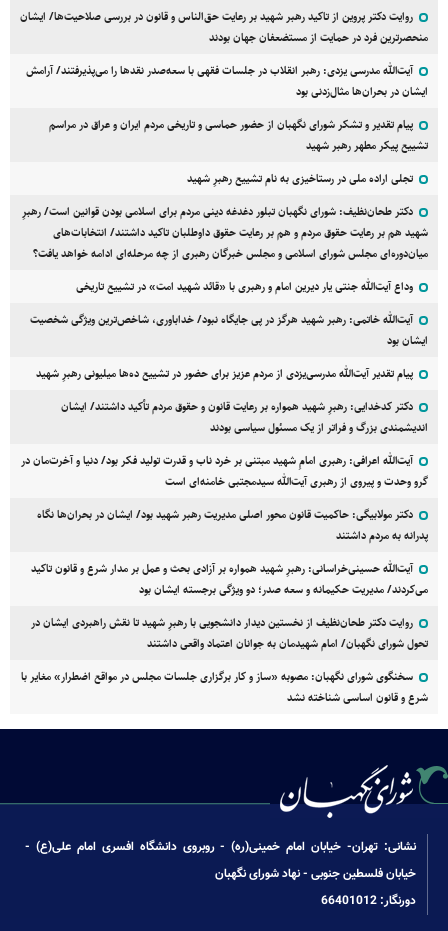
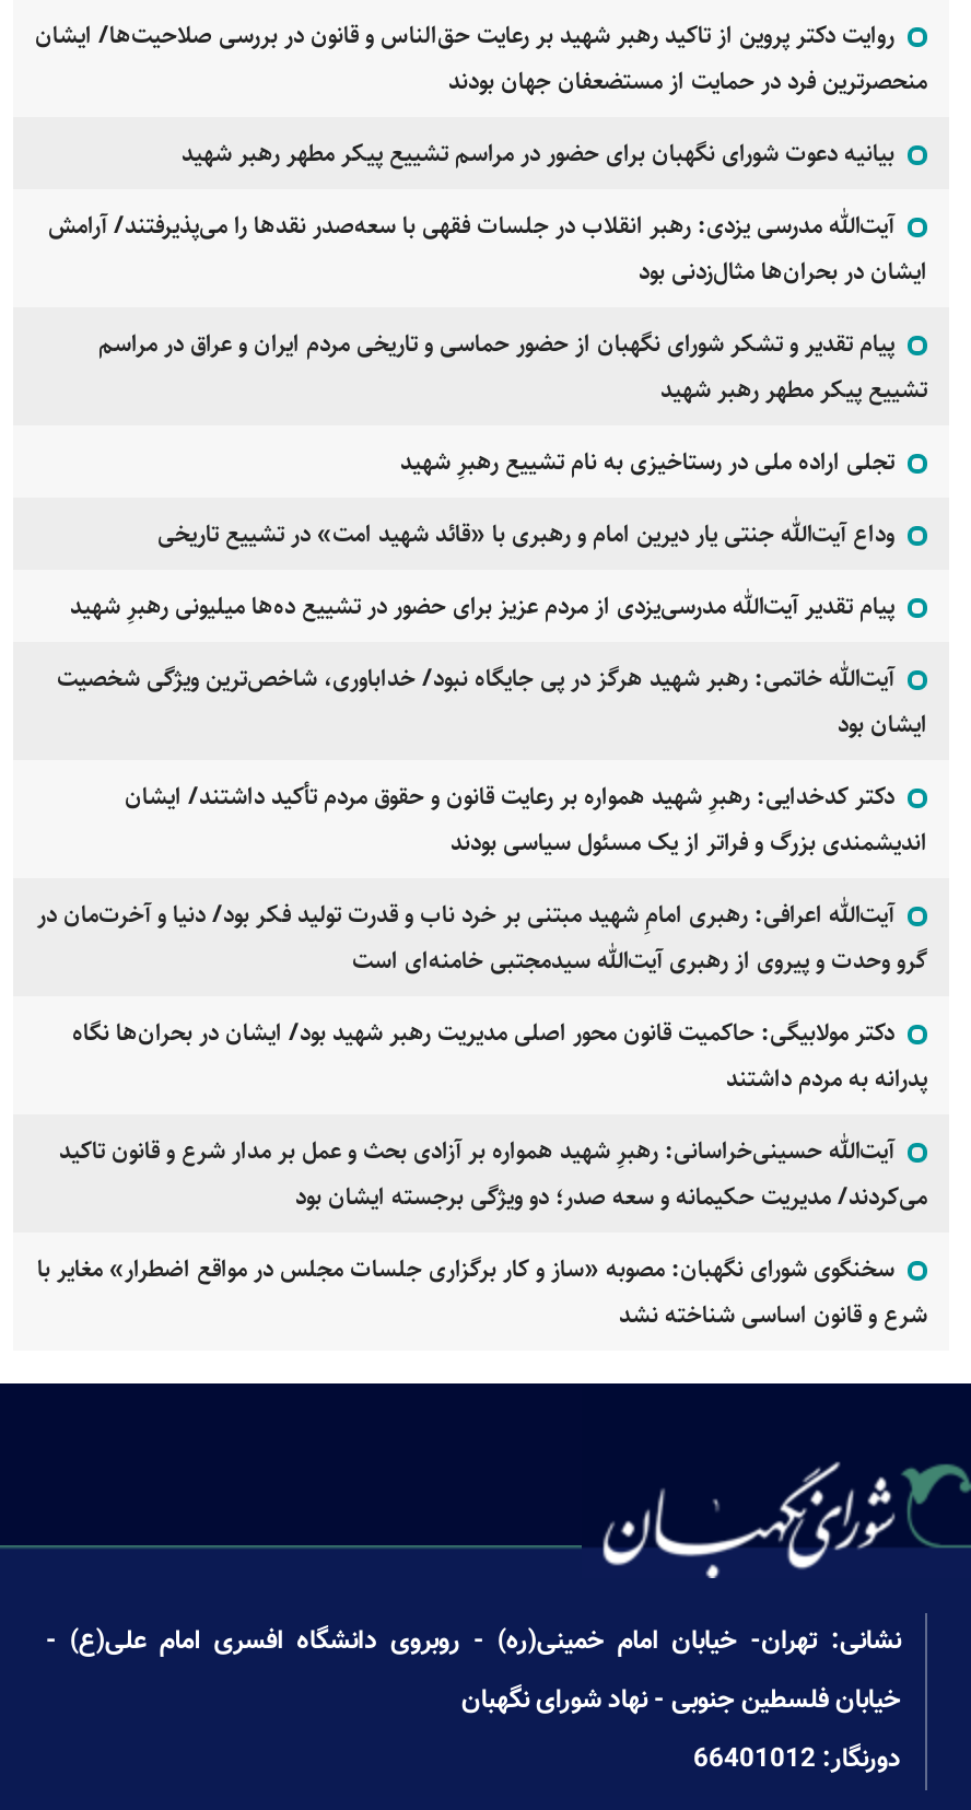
+ بیانیه دعوت شورای نگهبان برای حضور در مراسم تشییع پیکر مطهر رهبر شهید

moved down: آیت‌الله مدرسی یزدی: رهبر انقلاب در جلسات فقهی با سعه‌صدر نقد‌ها را می‌پذیرفتند/ آرامش | ایشان در بحران‌ها مثال‌زدنی بود | پیام تقدیر و تشکر شورای نگهبان از حضور حماسی و تاریخی مردم ایران و عراق در مراسم | تشییع پیکر مطهر رهبر شهید | تجلی اراده ملی در رستاخیزی به نام تشییع رهبرِ شهید

- دکتر طحان‌نظیف: شورای نگهبان تبلور دغدغه دینی مردم برای اسلامی بودن قوانین است/ رهبرِ
- شهید هم بر رعایت حقوق مردم و هم بر رعایت حقوق داوطلبان تاکید داشتند/ انتخابات‌های
- میان‌دوره‌ای مجلس شورای اسلامی و مجلس خبرگان رهبری از چه مرحله‌ای ادامه خواهد یافت؟

moved up: پیام تقدیر آیت‌الله مدرسی‌یزدی از مردم عزیز برای حضور در تشییع ده‌ها میلیونی رهبرِ شهید

- روایت دکتر طحان‌نظیف از نخستین دیدار دانشجویی با رهبرِ شهید تا نقش راهبردی ایشان در
- تحول شورای نگهبان/ امام شهیدمان به جوانان اعتماد واقعی داشتند
